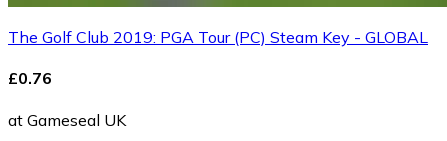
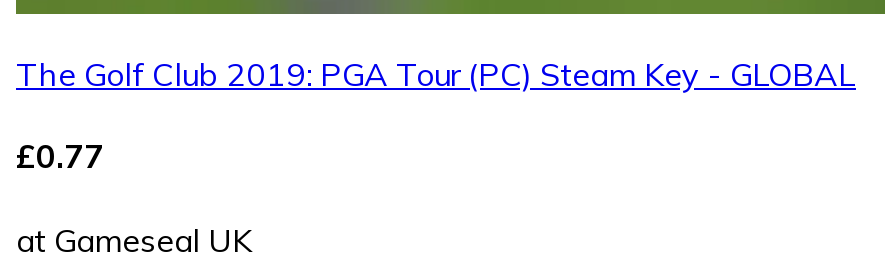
- £0.76
+ £0.77
